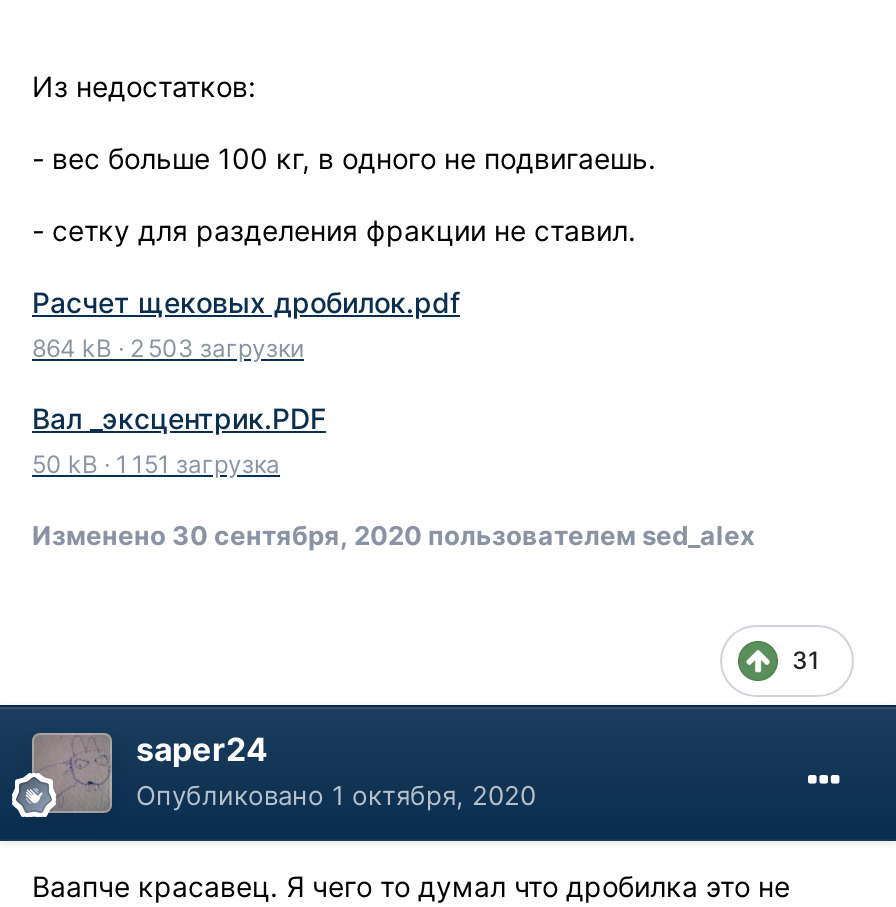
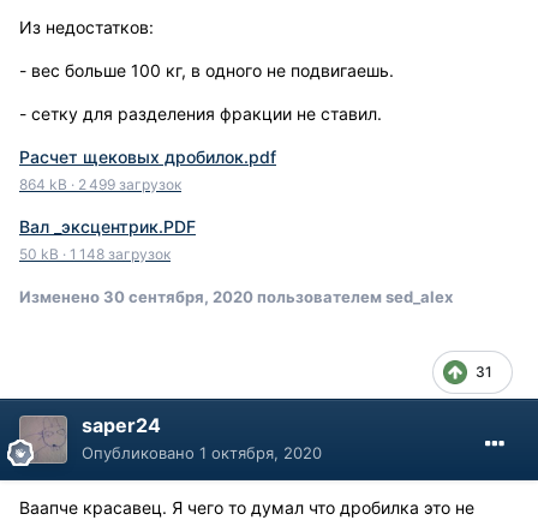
- 864 kB · 2 503 загрузки
+ 864 kB · 2 499 загрузок

- 50 kB · 1 151 загрузка
+ 50 kB · 1 148 загрузок
